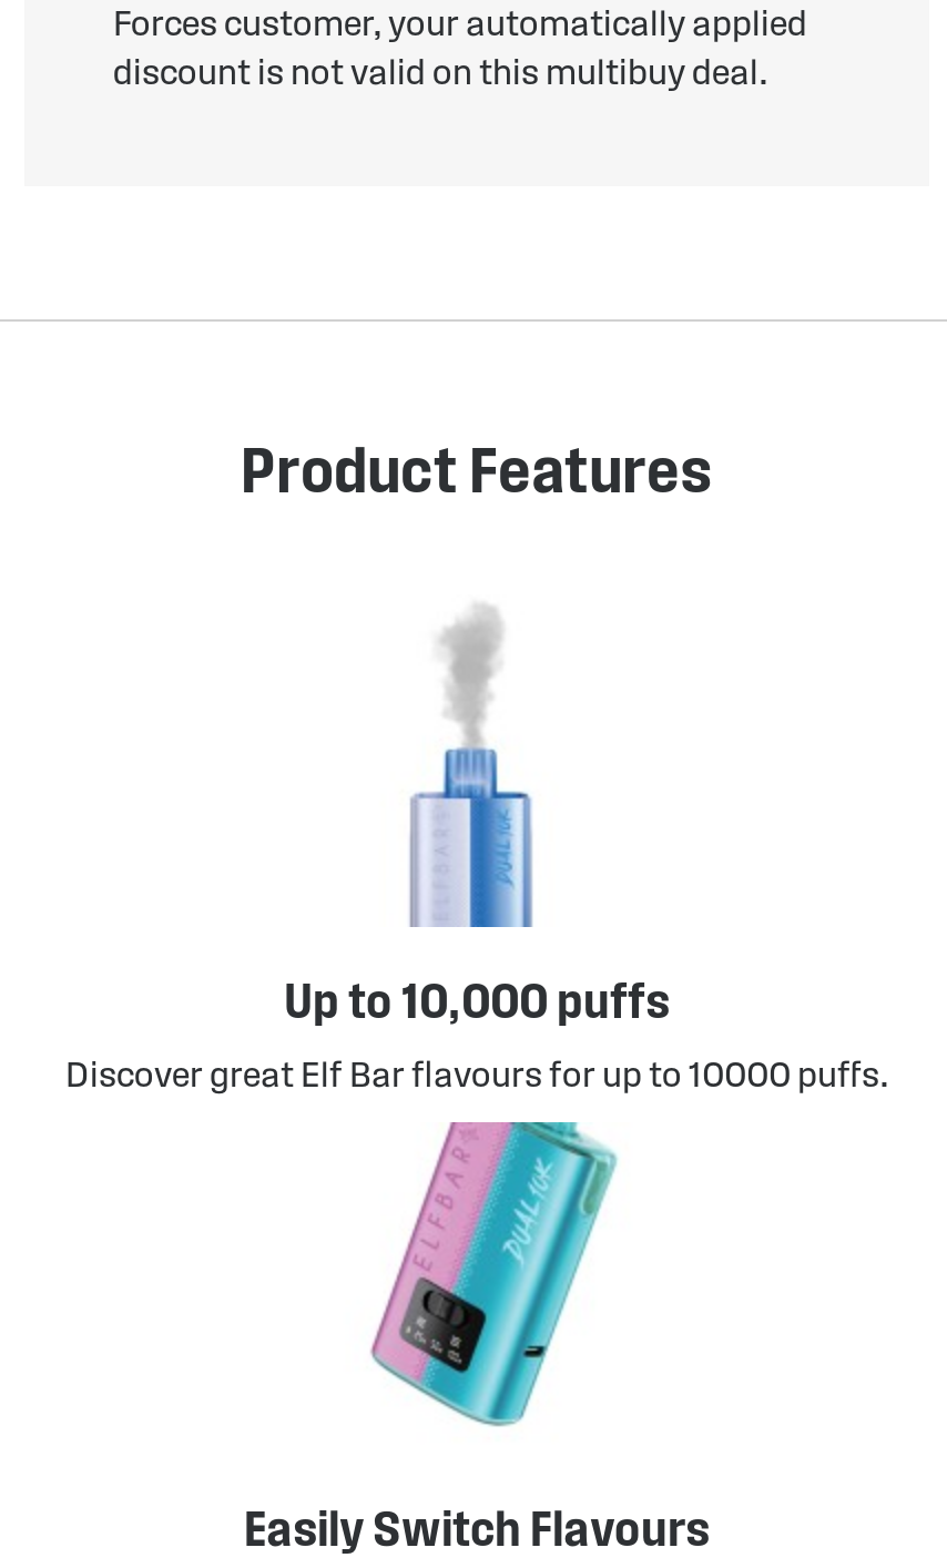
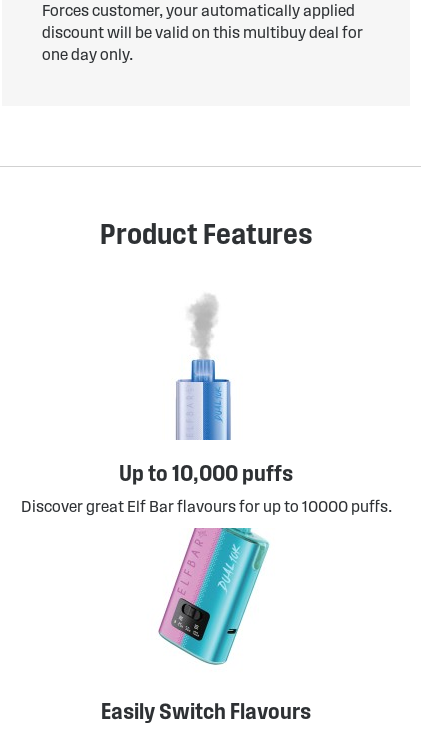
- discount is not valid on this multibuy deal.
+ discount will be valid on this multibuy deal for
+ one day only.
